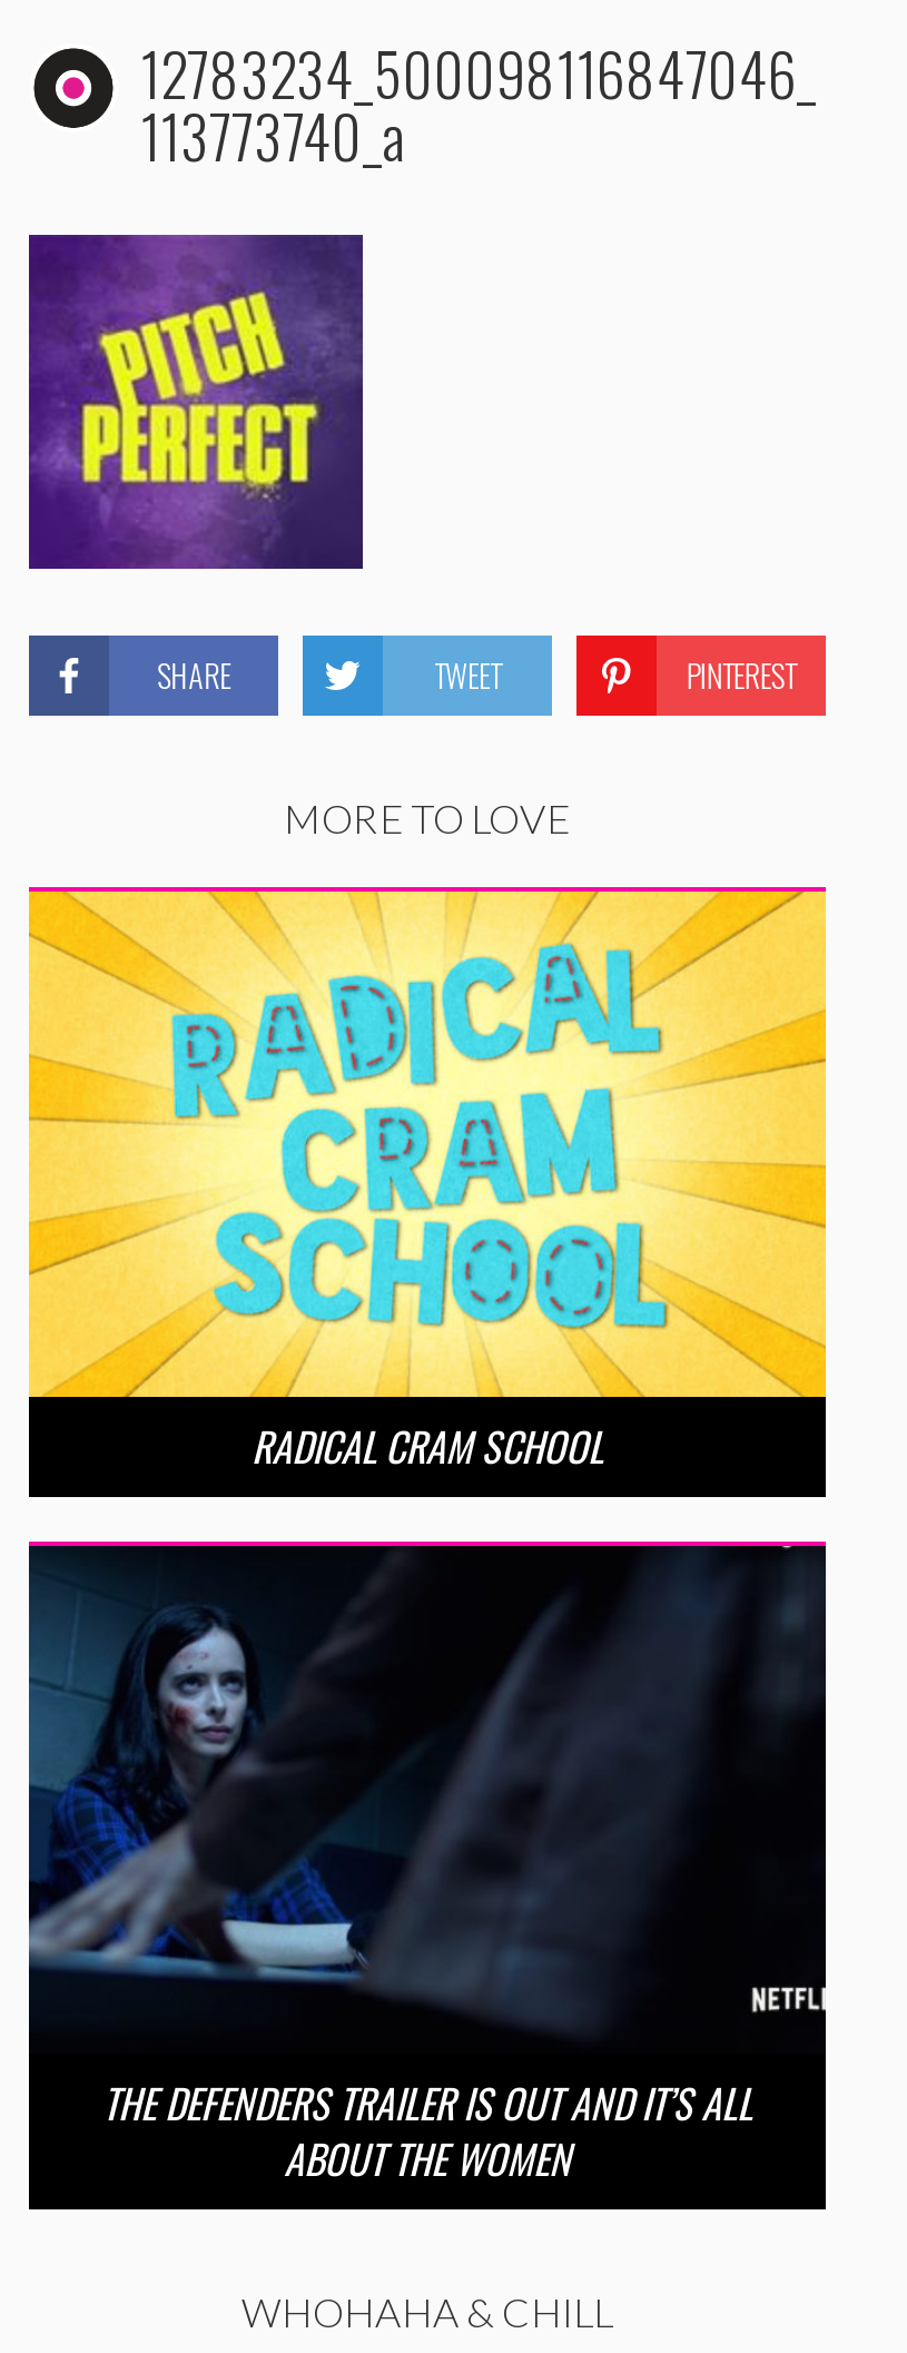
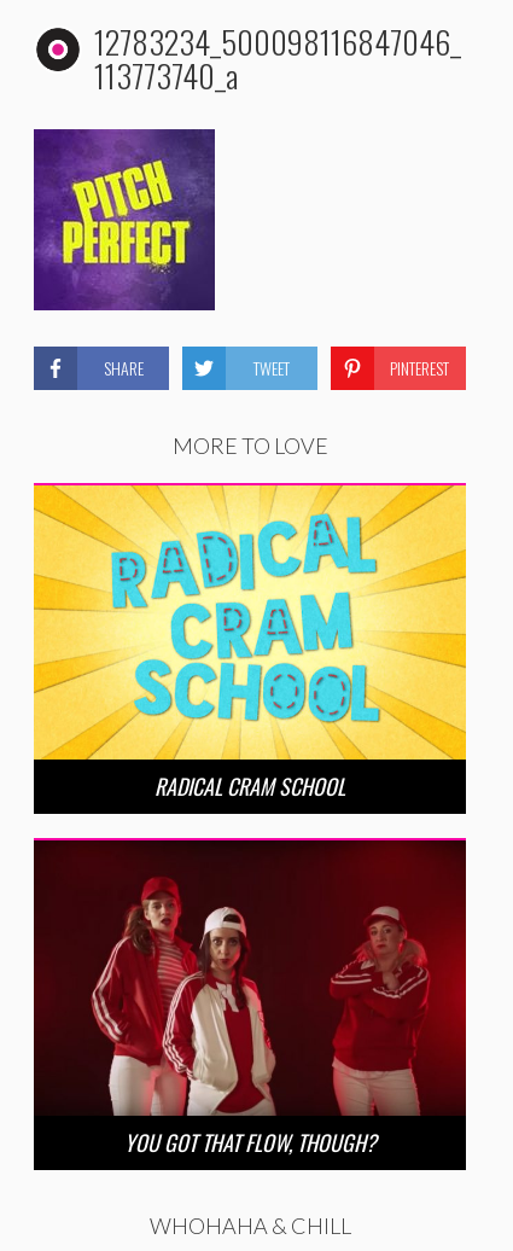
- [image]
- THE DEFENDERS TRAILER IS OUT AND IT’S ALL
- ABOUT THE WOMEN
+ [image]
+ YOU GOT THAT FLOW, THOUGH?
